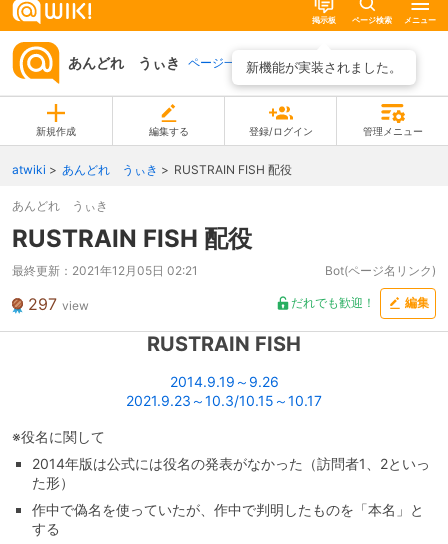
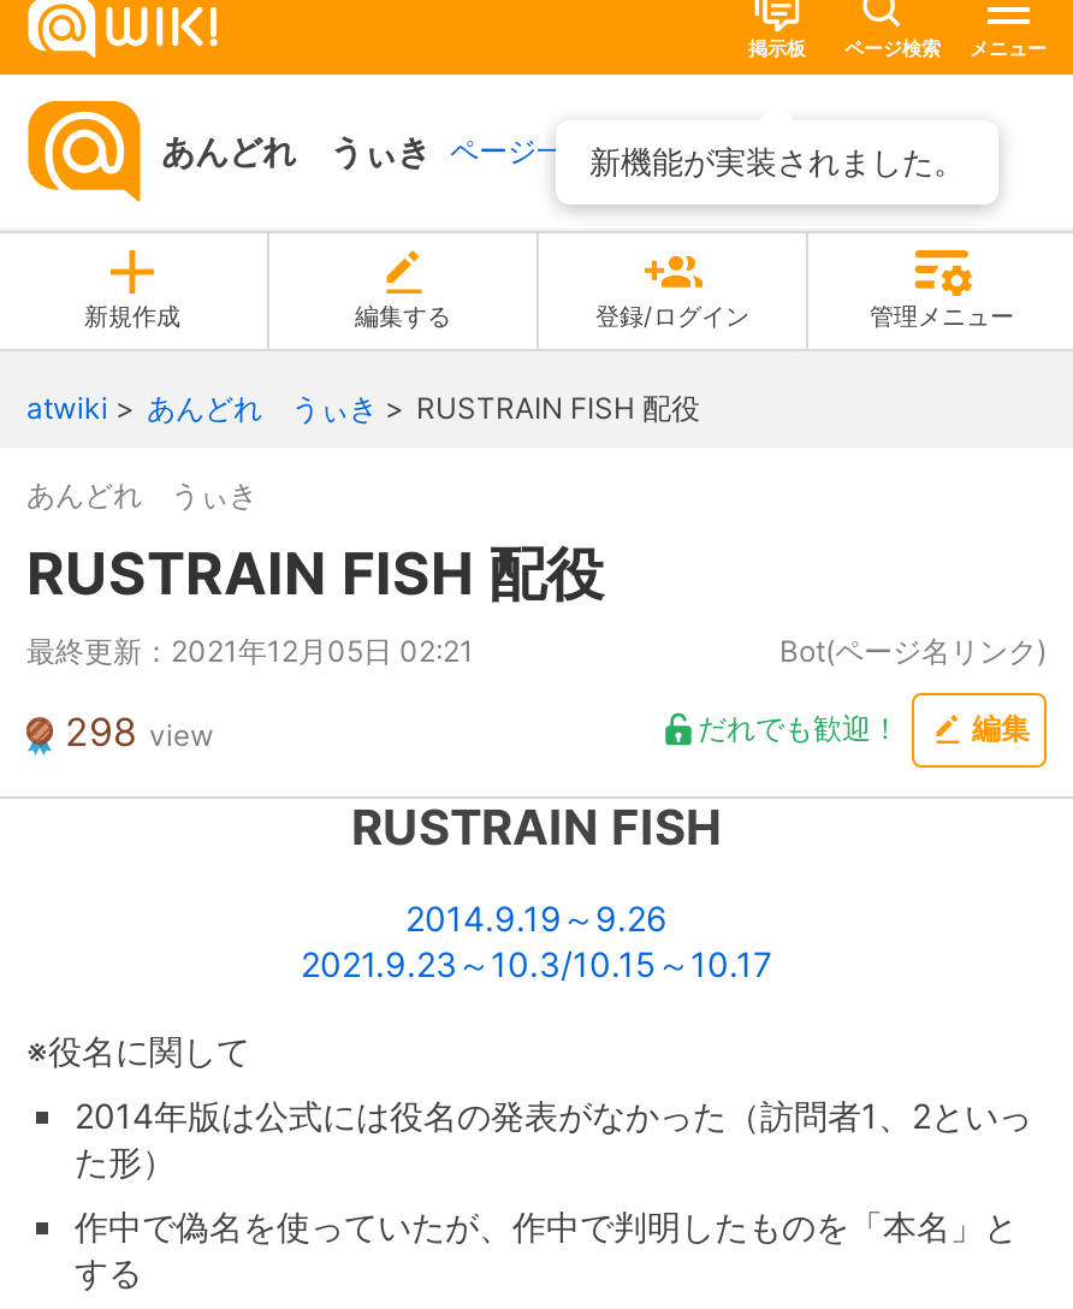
- 297 view
+ 298 view
